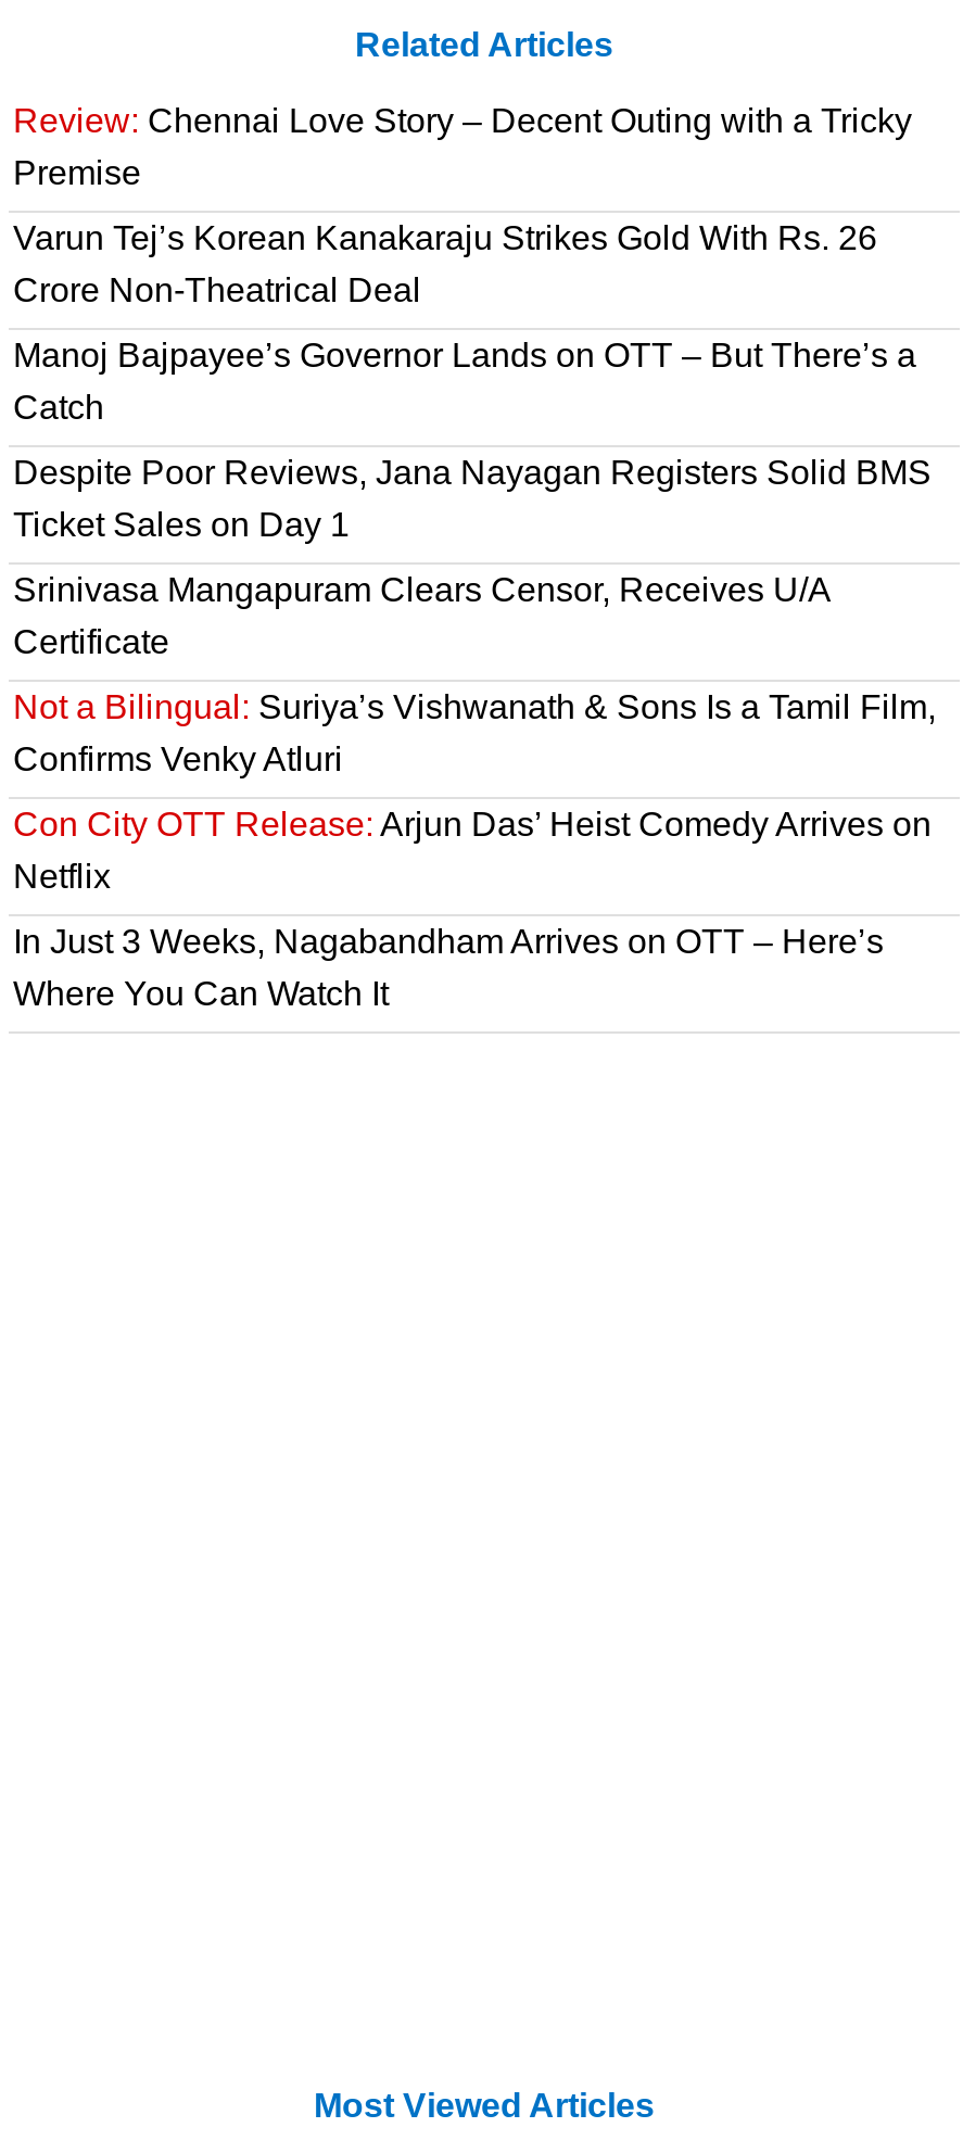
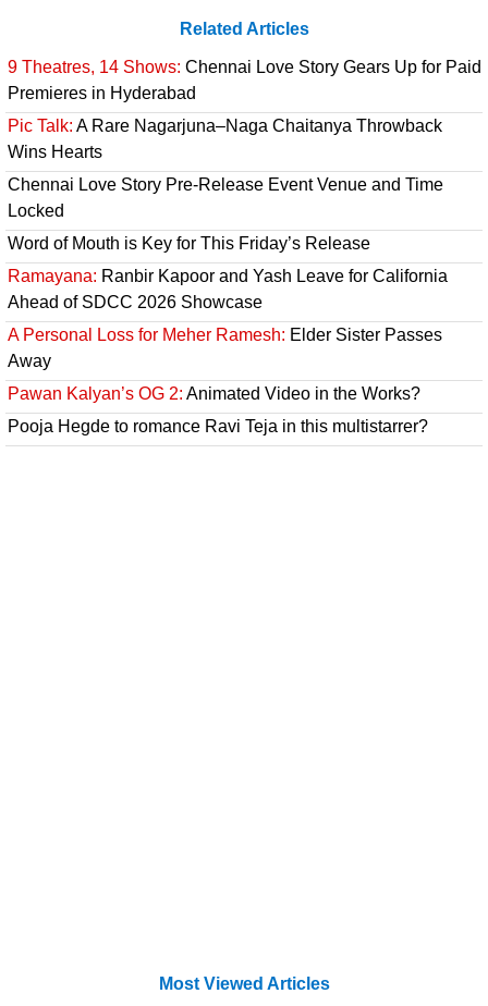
- Review: Chennai Love Story – Decent Outing with a Tricky
- Premise
+ 9 Theatres, 14 Shows: Chennai Love Story Gears Up for Paid
+ Premieres in Hyderabad

- Varun Tej’s Korean Kanakaraju Strikes Gold With Rs. 26
- Crore Non-Theatrical Deal
+ Pic Talk: A Rare Nagarjuna–Naga Chaitanya Throwback
+ Wins Hearts

- Manoj Bajpayee’s Governor Lands on OTT – But There’s a
- Catch
+ Chennai Love Story Pre-Release Event Venue and Time
+ Locked

- Despite Poor Reviews, Jana Nayagan Registers Solid BMS
- Ticket Sales on Day 1
+ Word of Mouth is Key for This Friday’s Release

- Srinivasa Mangapuram Clears Censor, Receives U/A
- Certificate
+ Ramayana: Ranbir Kapoor and Yash Leave for California
+ Ahead of SDCC 2026 Showcase

- Not a Bilingual: Suriya’s Vishwanath & Sons Is a Tamil Film,
- Confirms Venky Atluri
+ A Personal Loss for Meher Ramesh: Elder Sister Passes
+ Away

- Con City OTT Release: Arjun Das’ Heist Comedy Arrives on
- Netflix
+ Pawan Kalyan’s OG 2: Animated Video in the Works?

- In Just 3 Weeks, Nagabandham Arrives on OTT – Here’s
- Where You Can Watch It
+ Pooja Hegde to romance Ravi Teja in this multistarrer?
